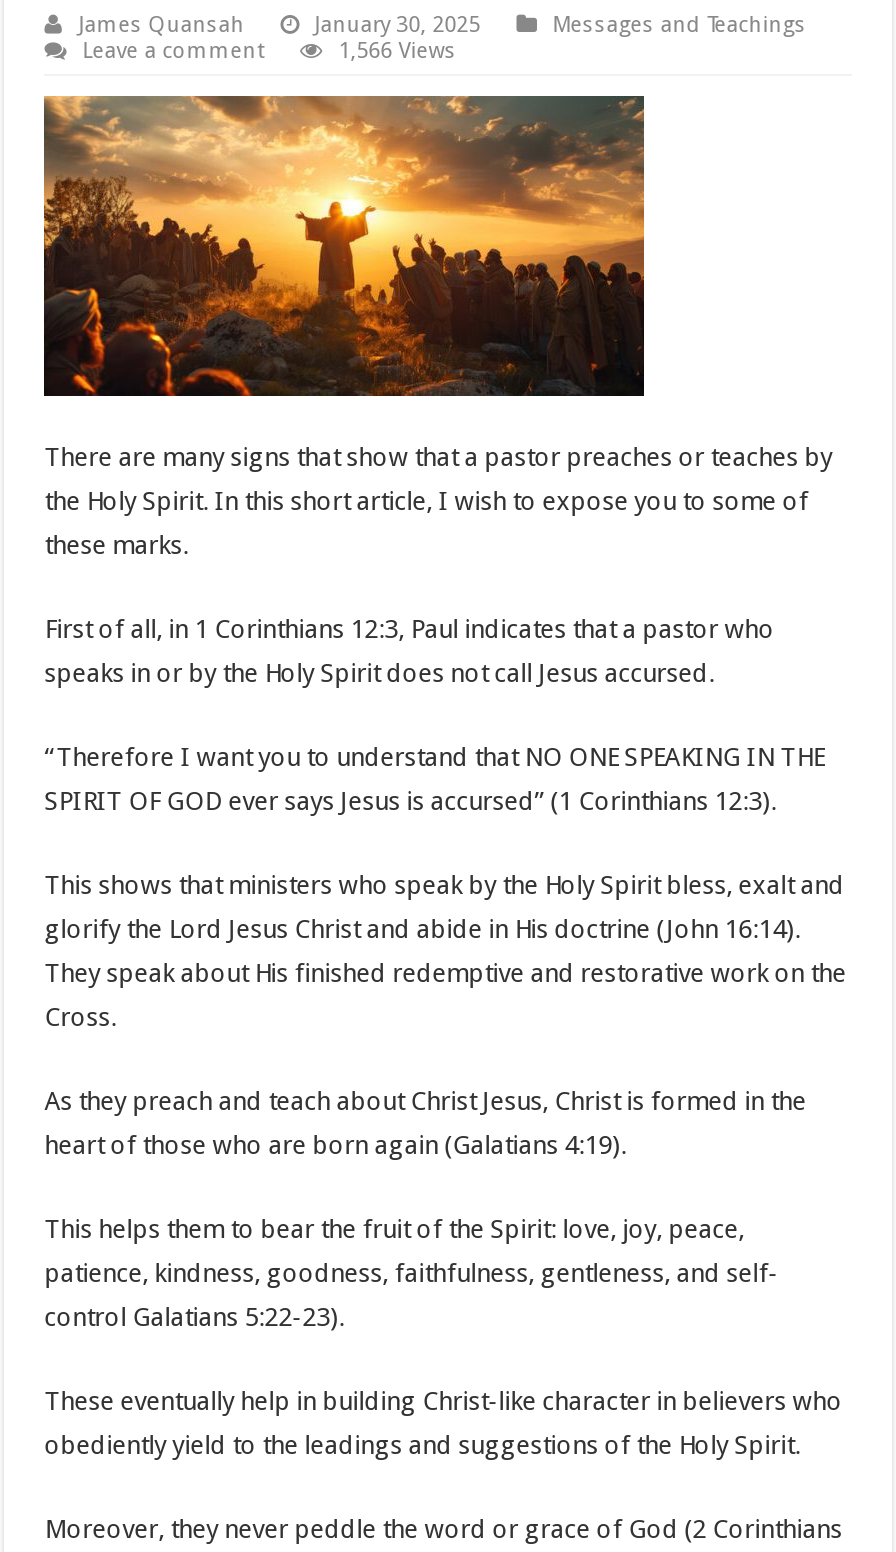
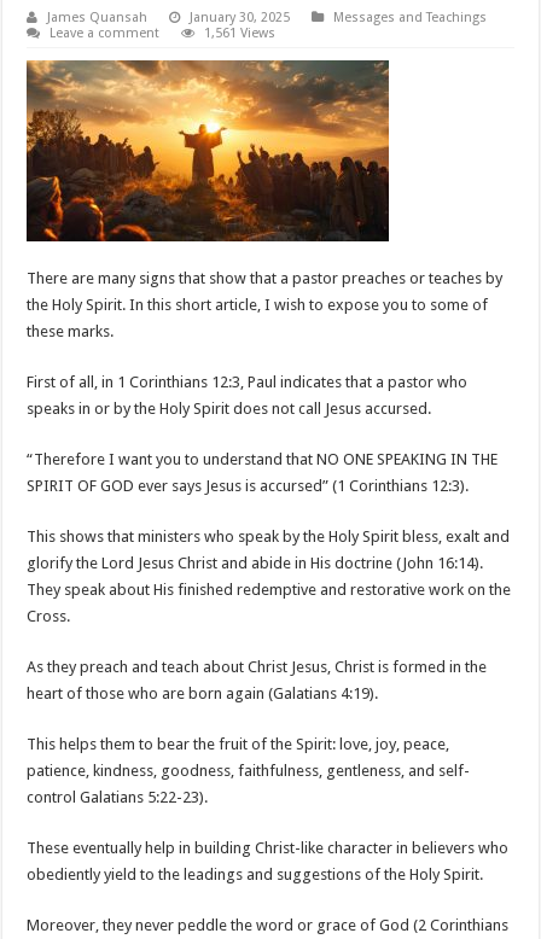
- 1,566 Views
+ 1,561 Views
